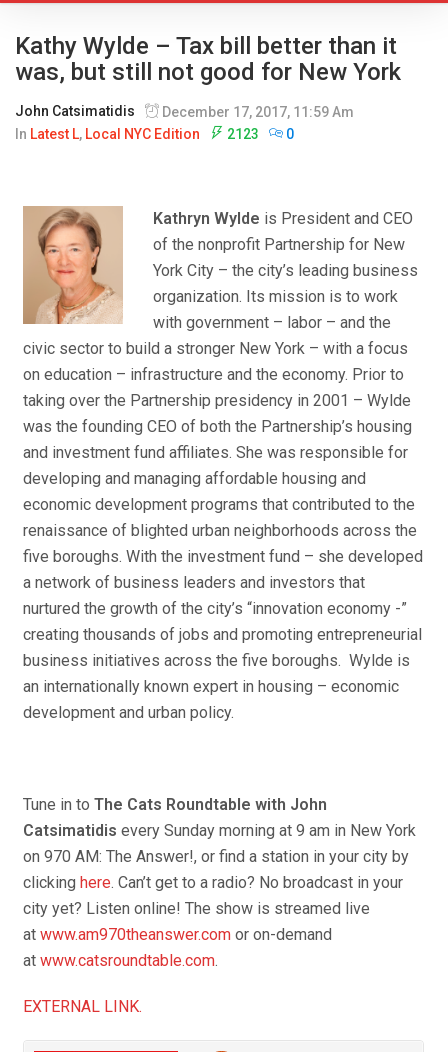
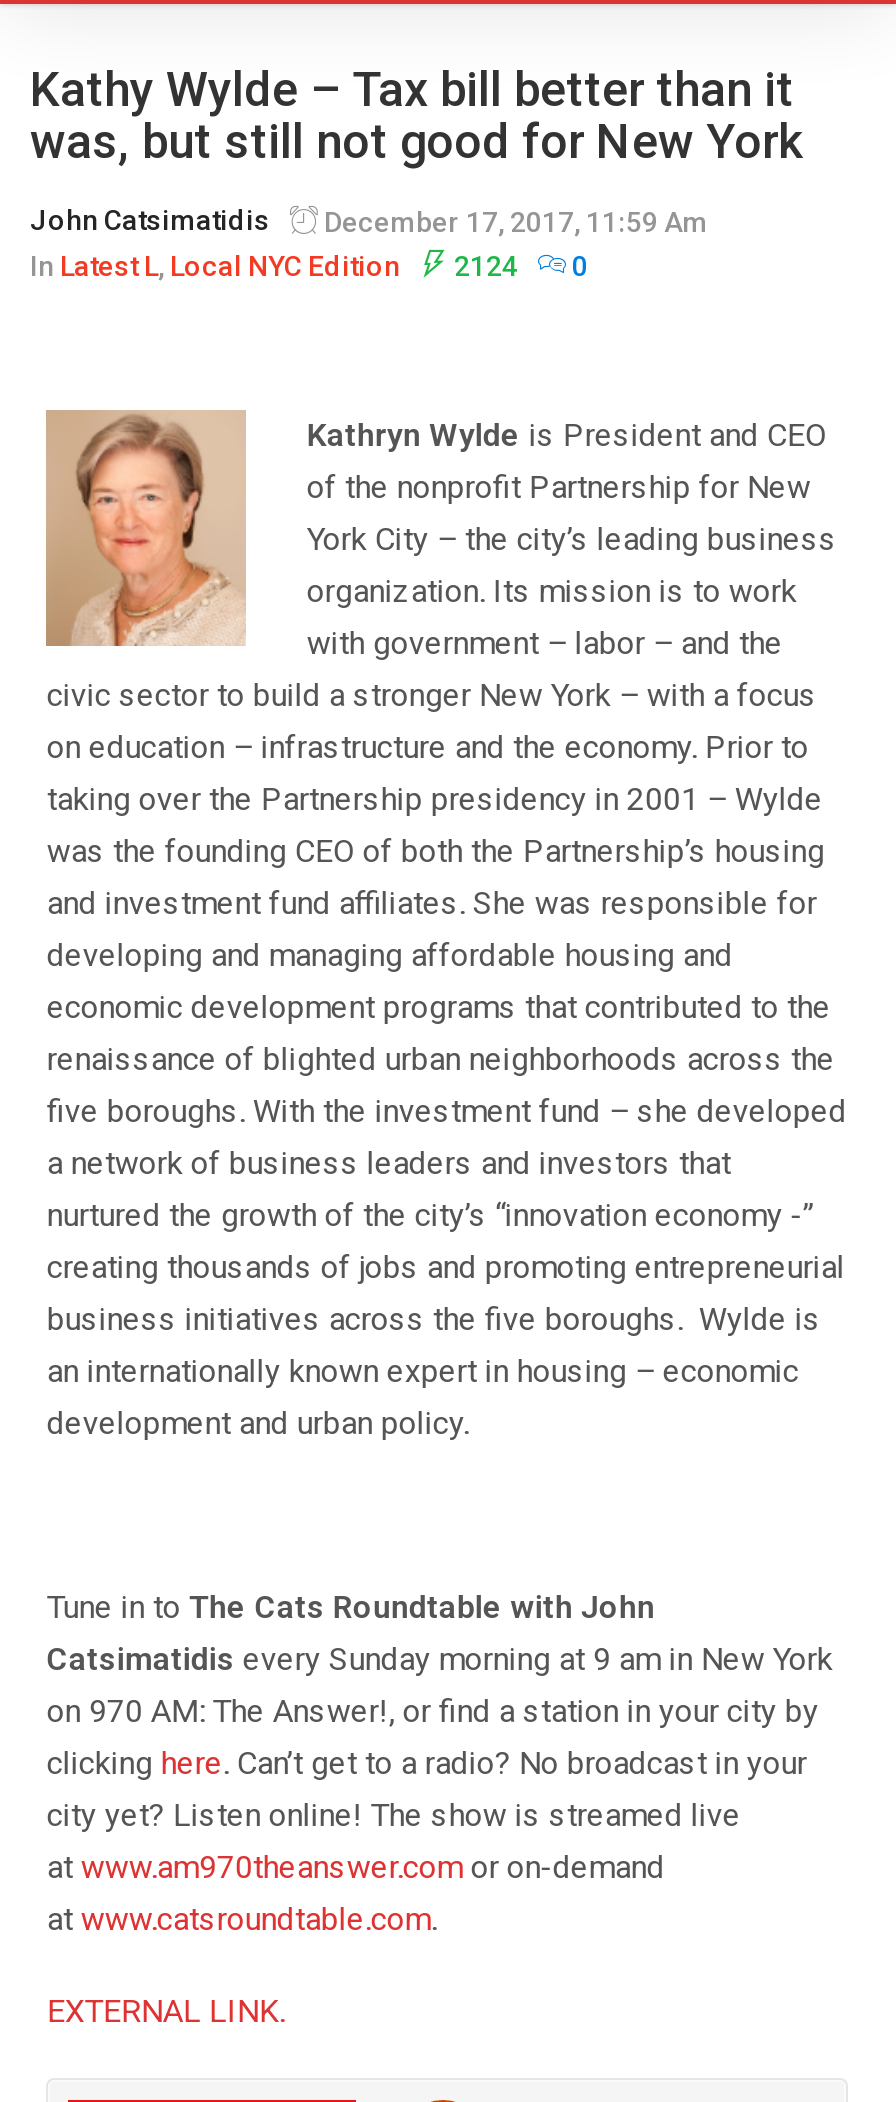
- In Latest L, Local NYC Edition 2123 0
+ In Latest L, Local NYC Edition 2124 0
